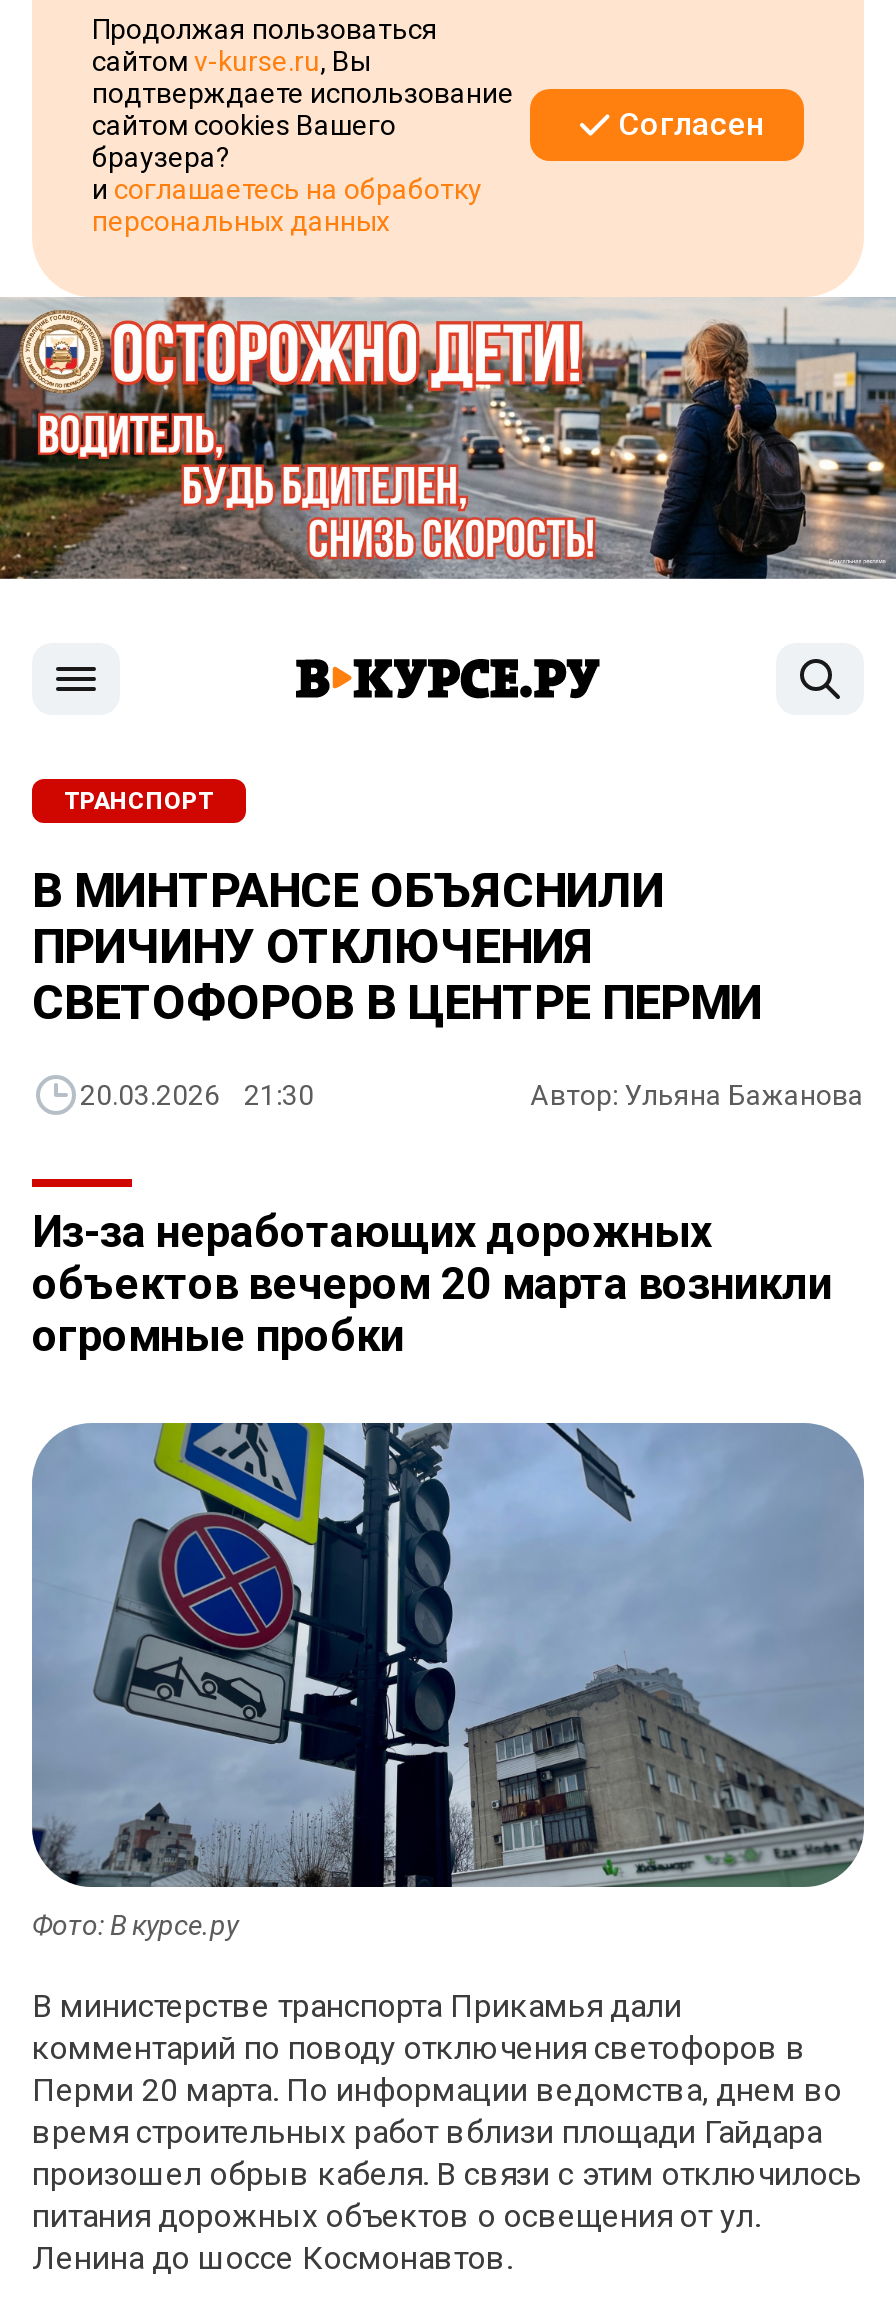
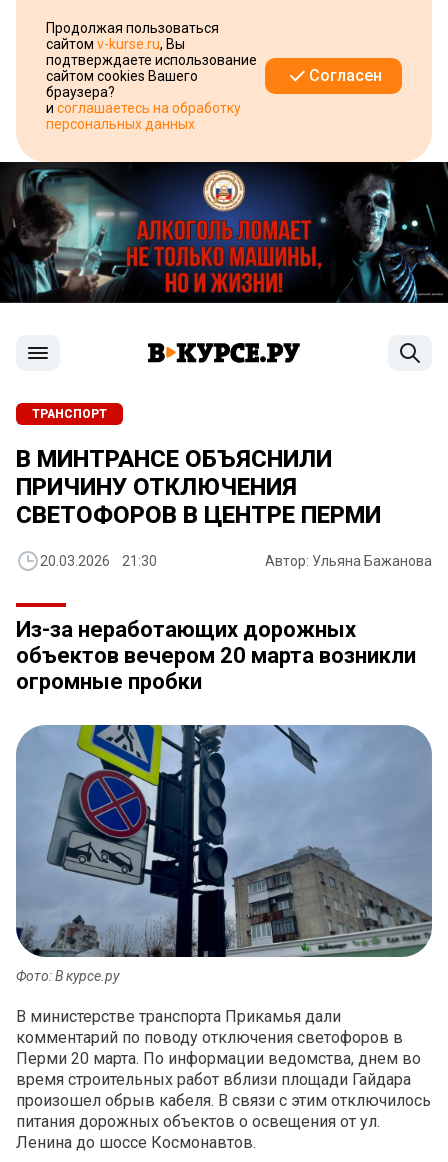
- [image]
+ [image]
